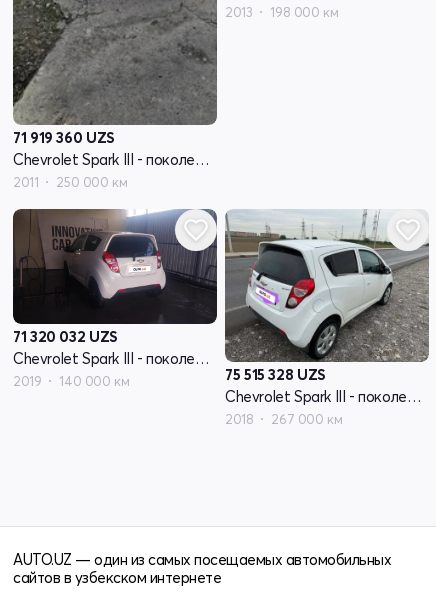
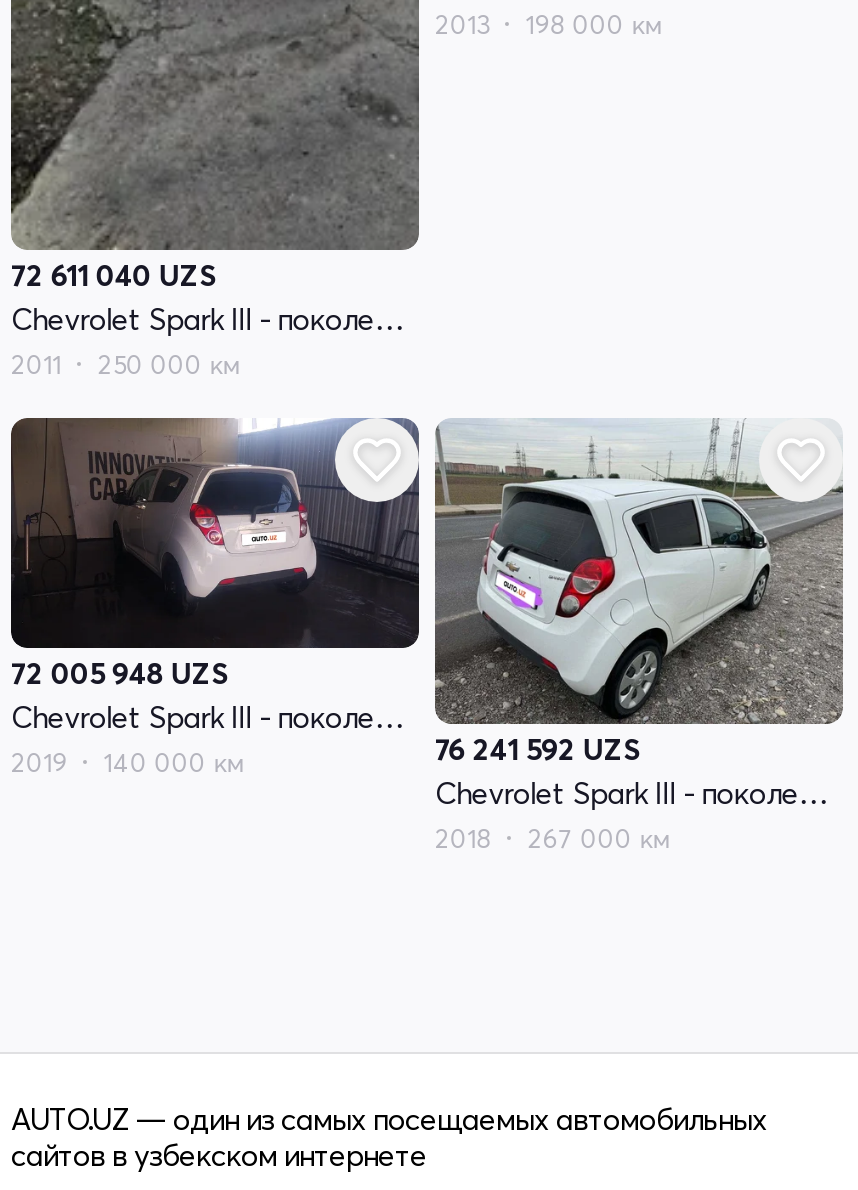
- 71 919 360 UZS
+ 72 611 040 UZS

- 71 320 032 UZS
+ 72 005 948 UZS

- 75 515 328 UZS
+ 76 241 592 UZS
